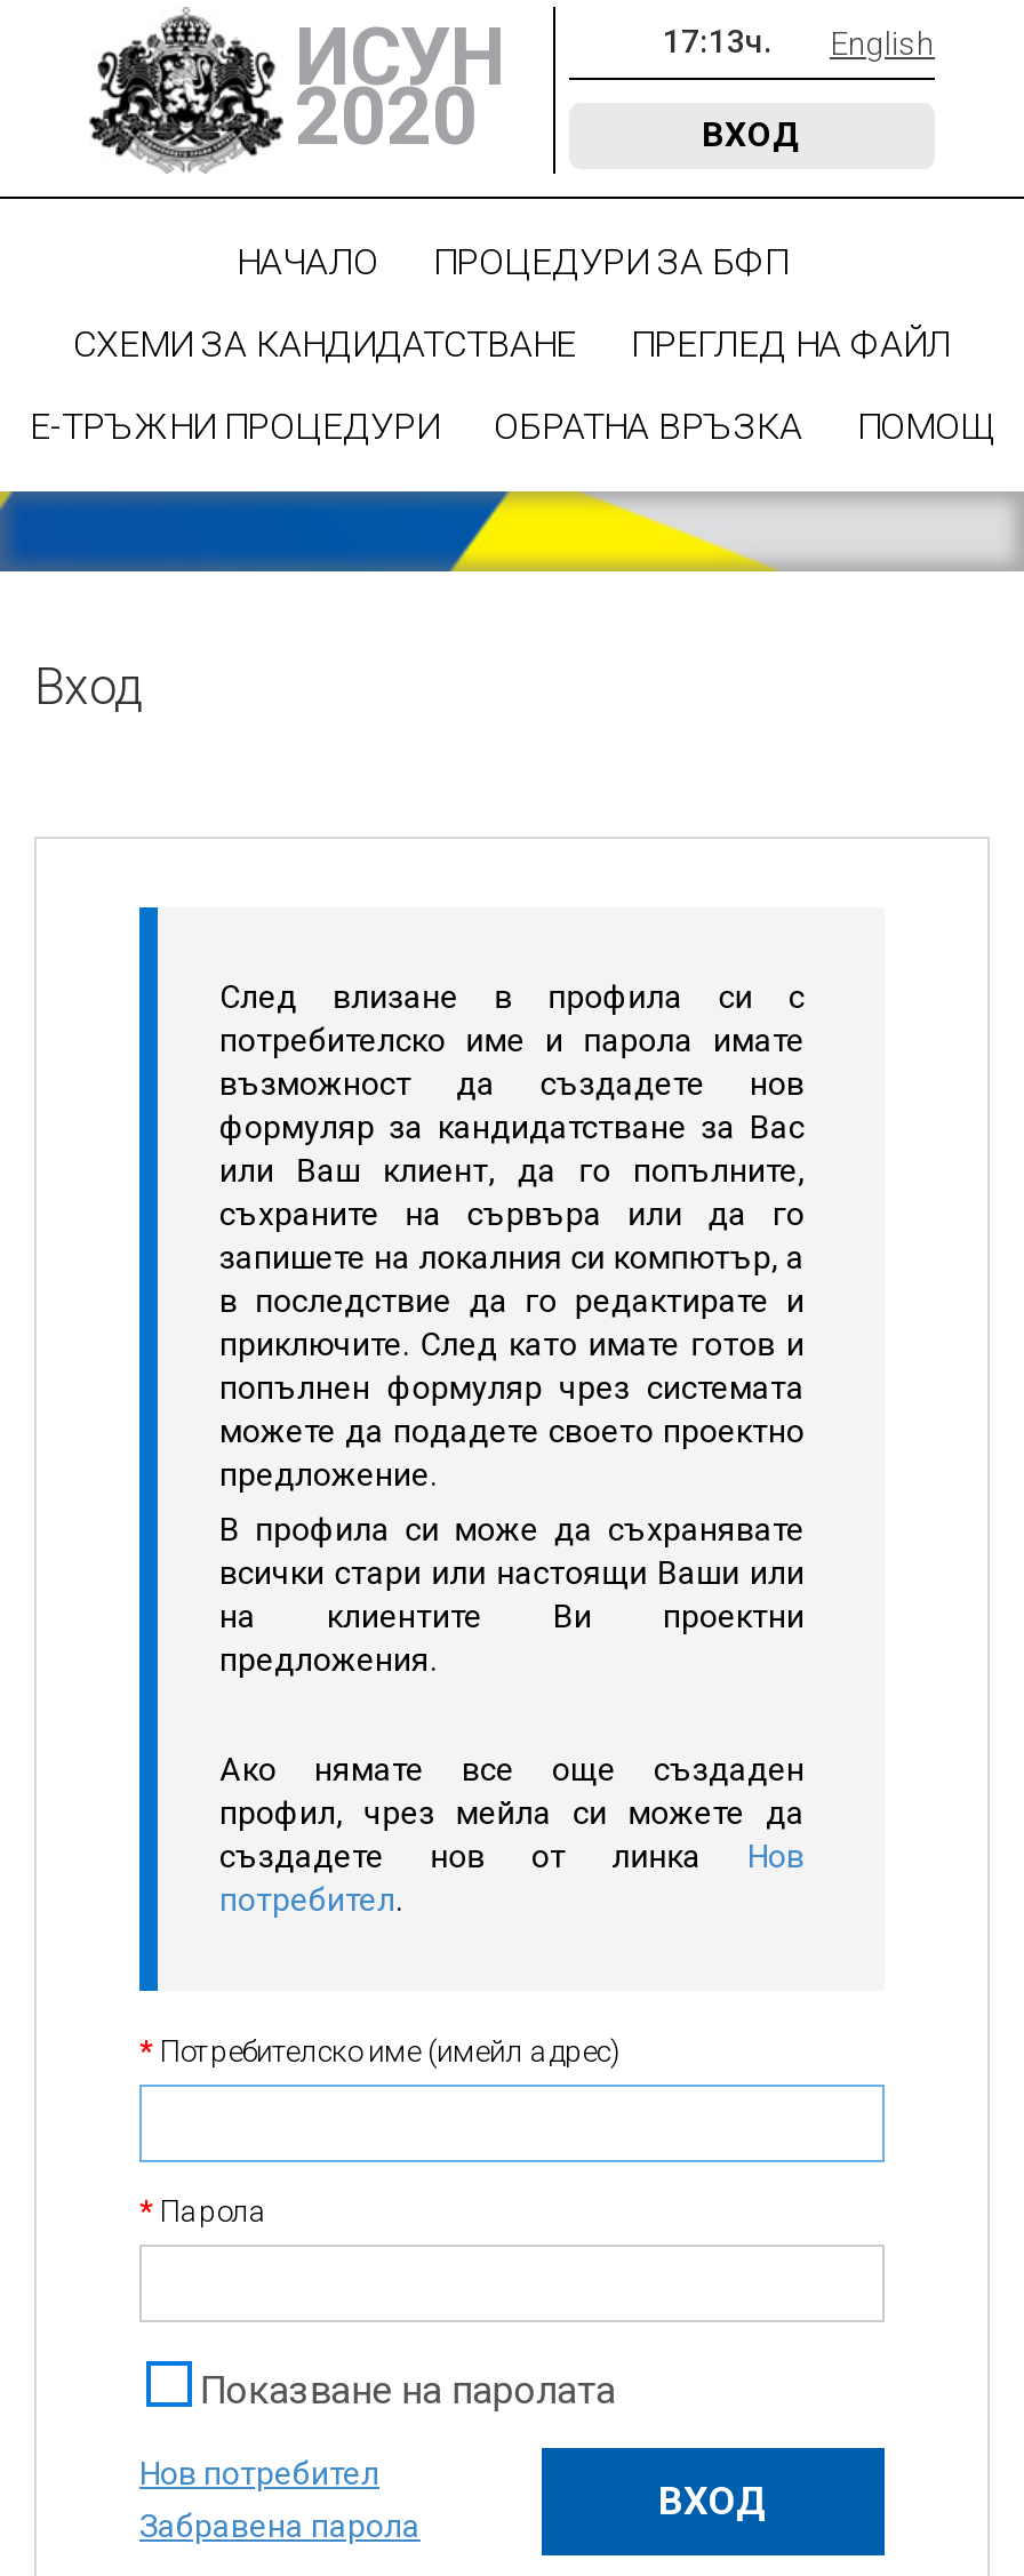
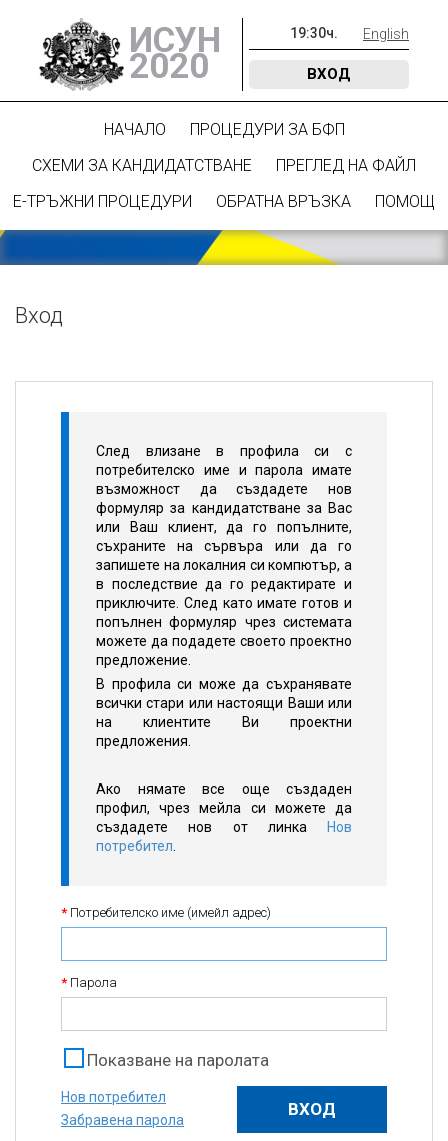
- 17:13ч. English
+ 19:30ч. English
